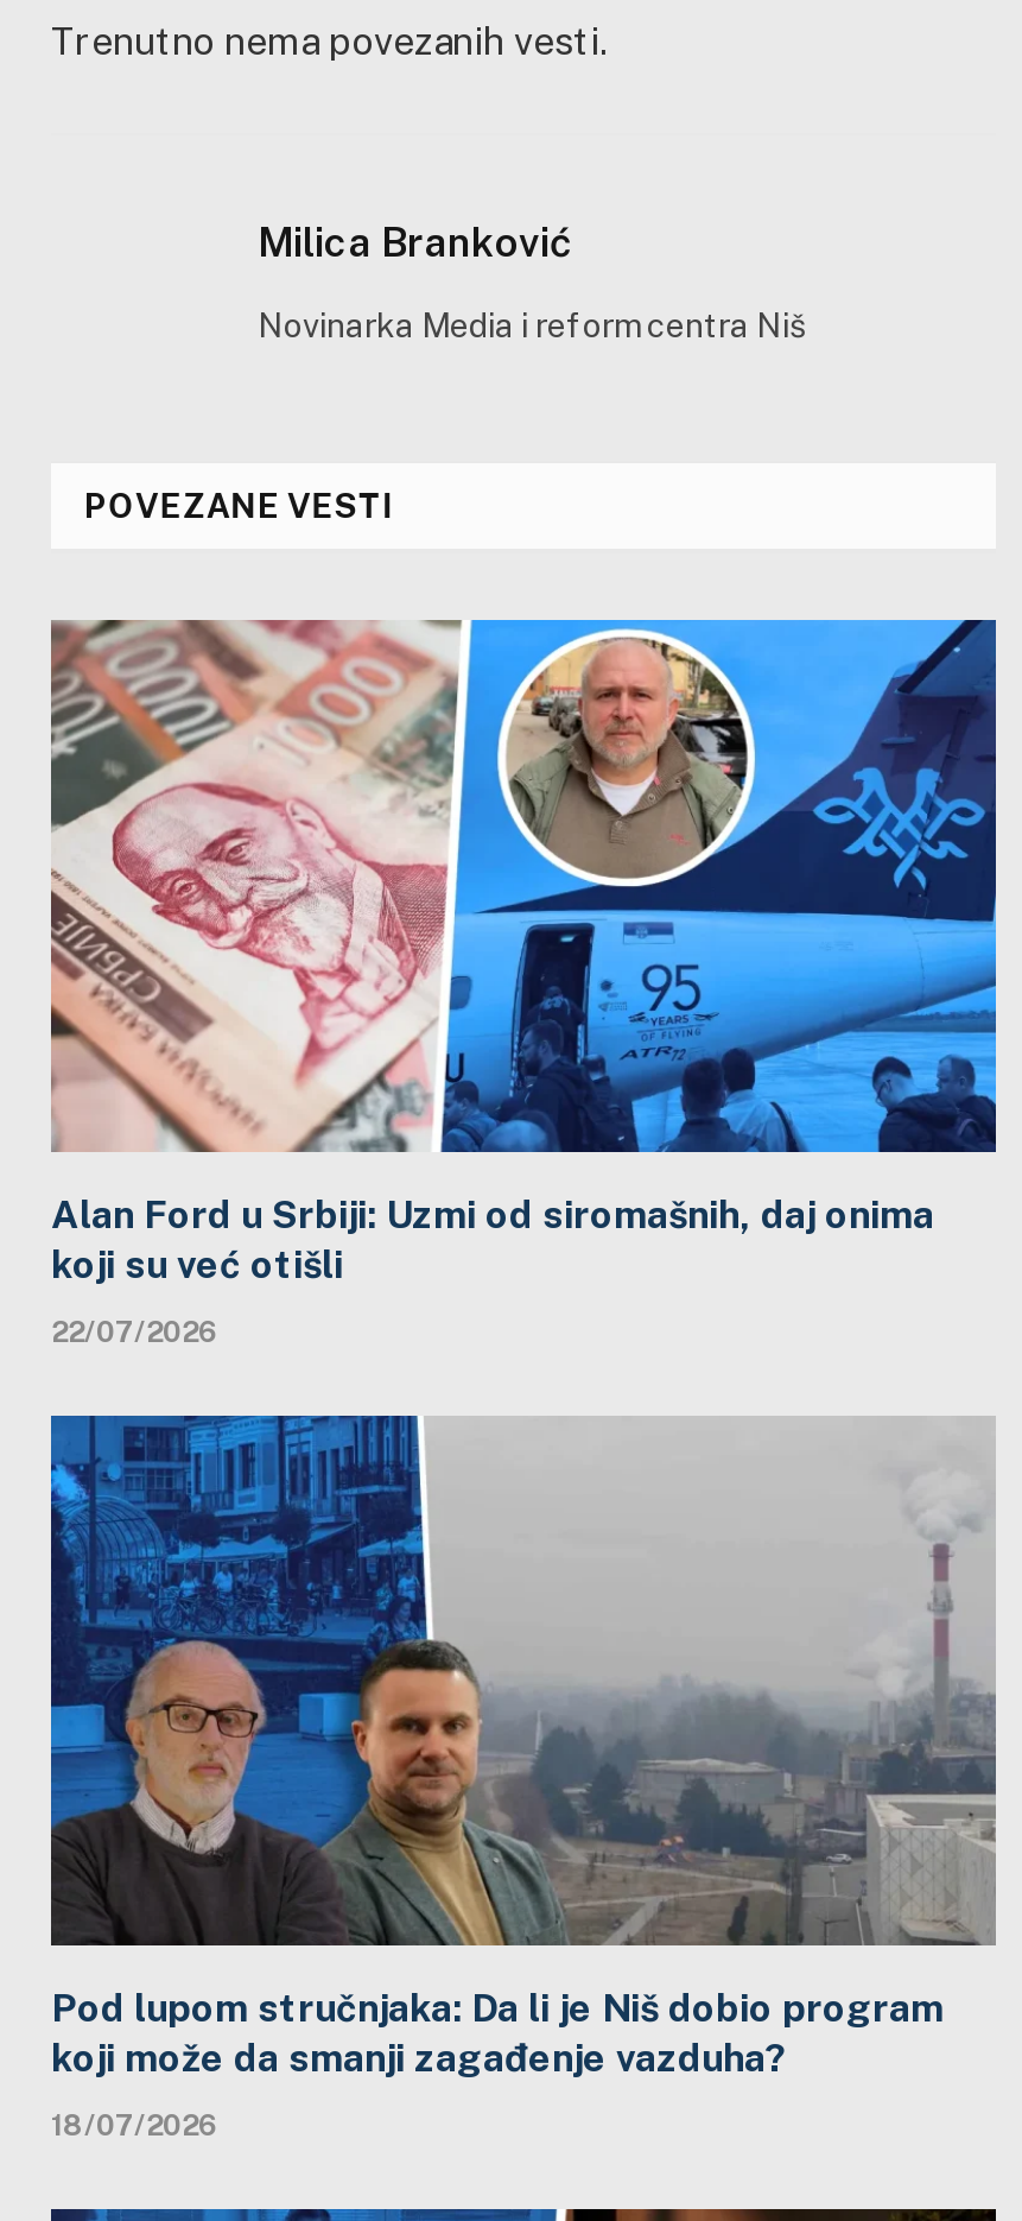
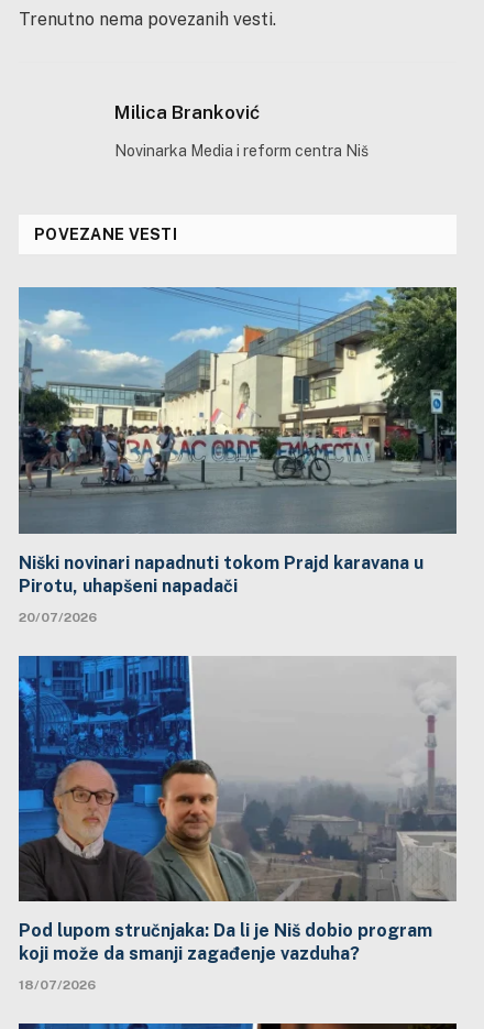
- [image]
- Alan Ford u Srbiji: Uzmi od siromašnih, daj onima
- koji su već otišli
+ [image]
+ Niški novinari napadnuti tokom Prajd karavana u
+ Pirotu, uhapšeni napadači

- 22/07/2026
+ 20/07/2026
